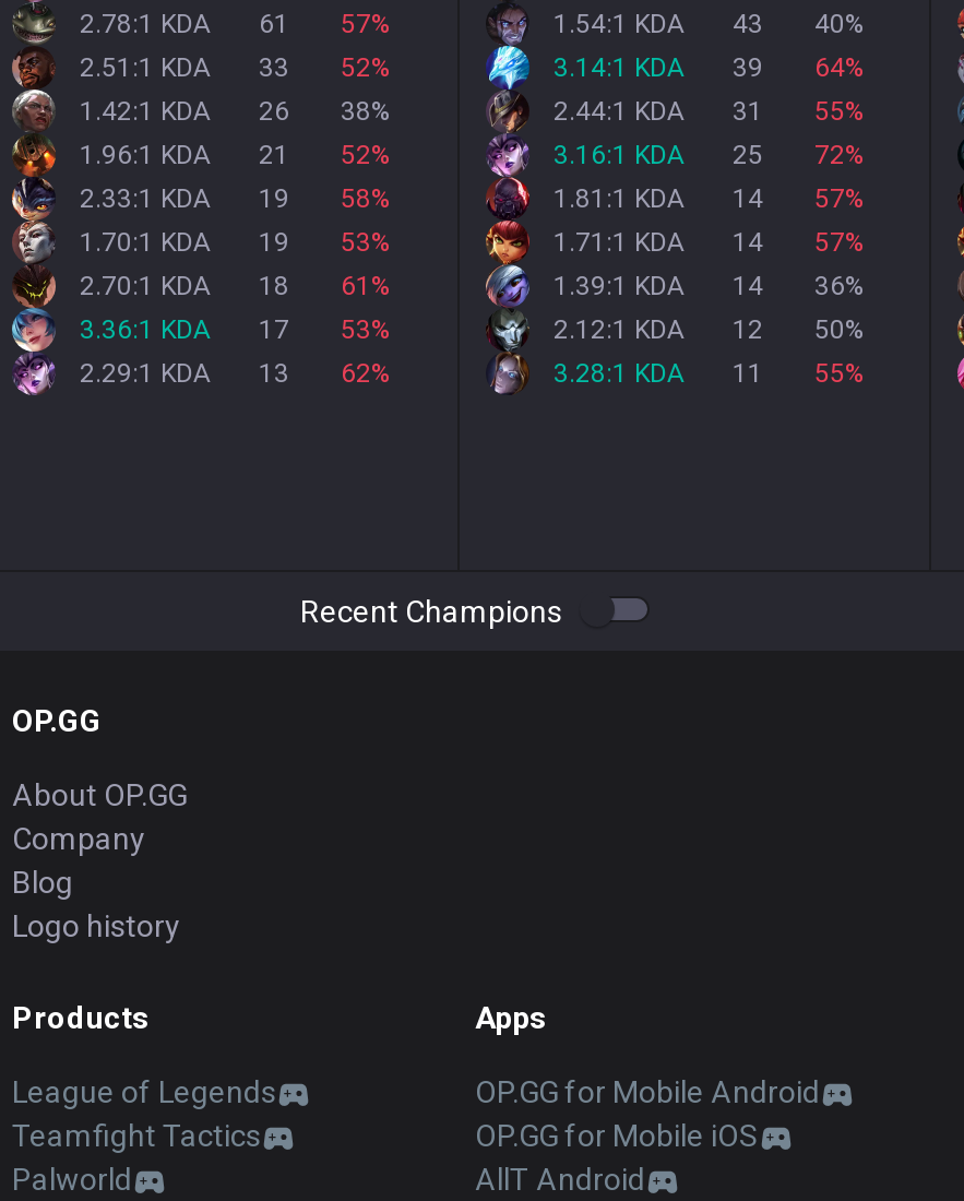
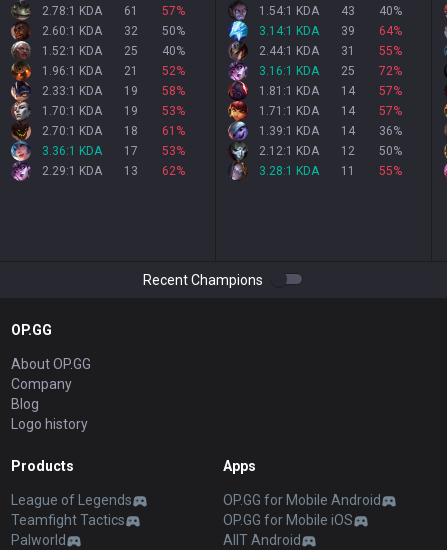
- 2.51:1 KDA
+ 2.60:1 KDA

- 33
+ 32

- 52%
+ 50%

- 1.42:1 KDA
+ 1.52:1 KDA

- 26
+ 25

- 38%
+ 40%
